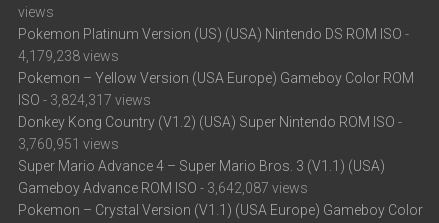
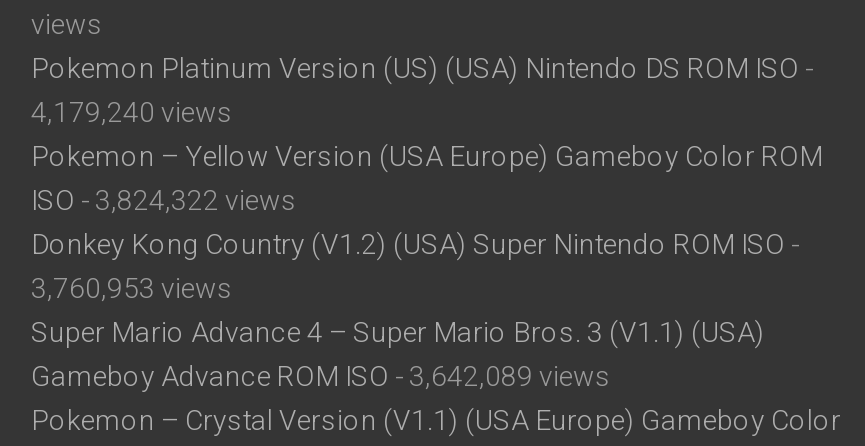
- 4,179,238 views
+ 4,179,240 views

- ISO - 3,824,317 views
+ ISO - 3,824,322 views

- 3,760,951 views
+ 3,760,953 views

- Gameboy Advance ROM ISO - 3,642,087 views
+ Gameboy Advance ROM ISO - 3,642,089 views
